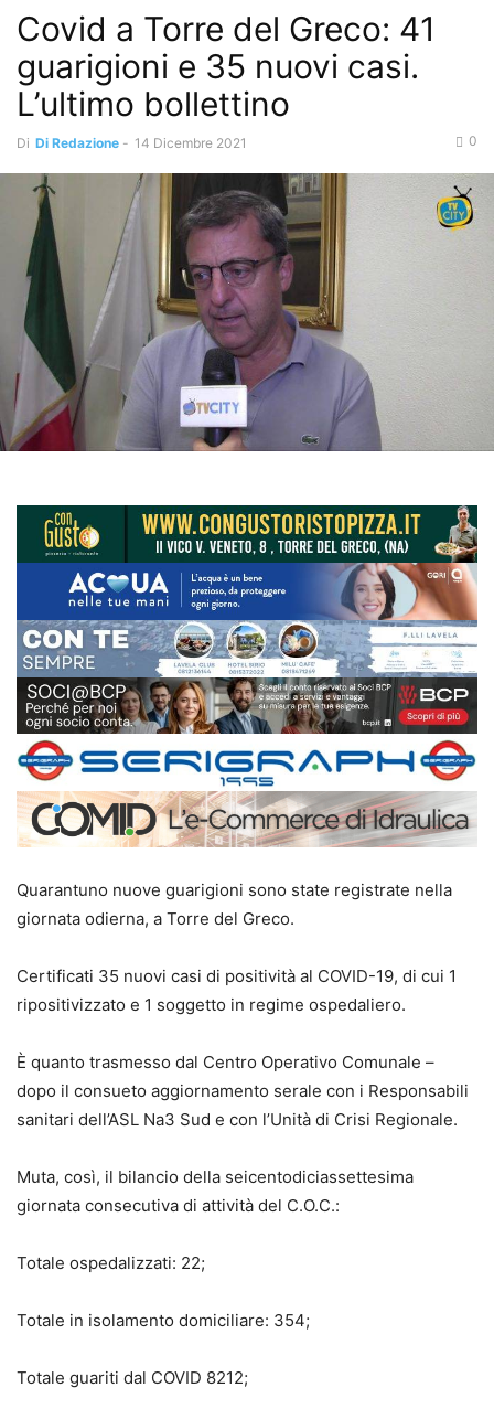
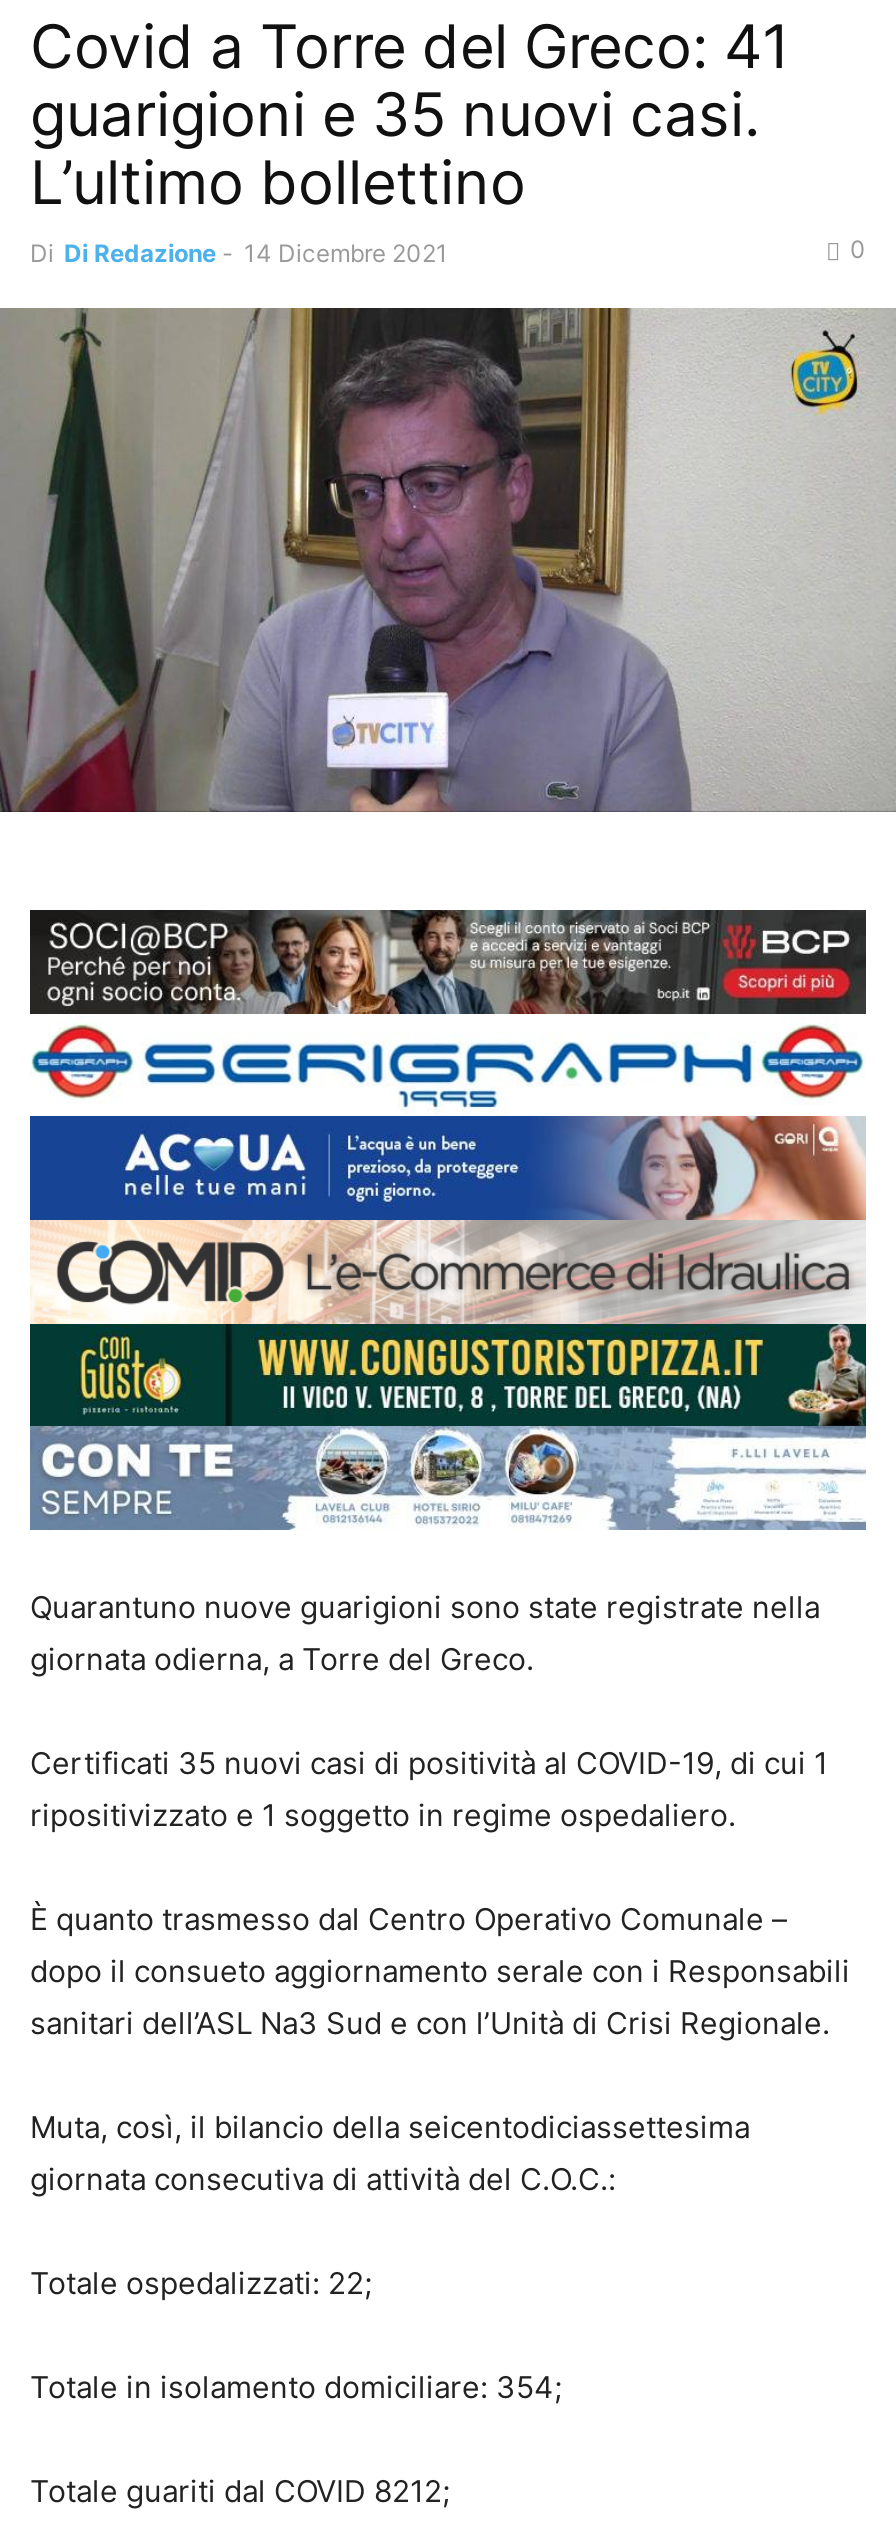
- [image]
+ [image]
